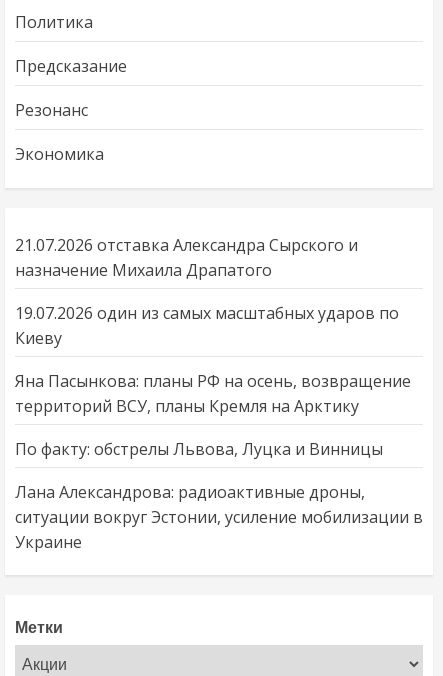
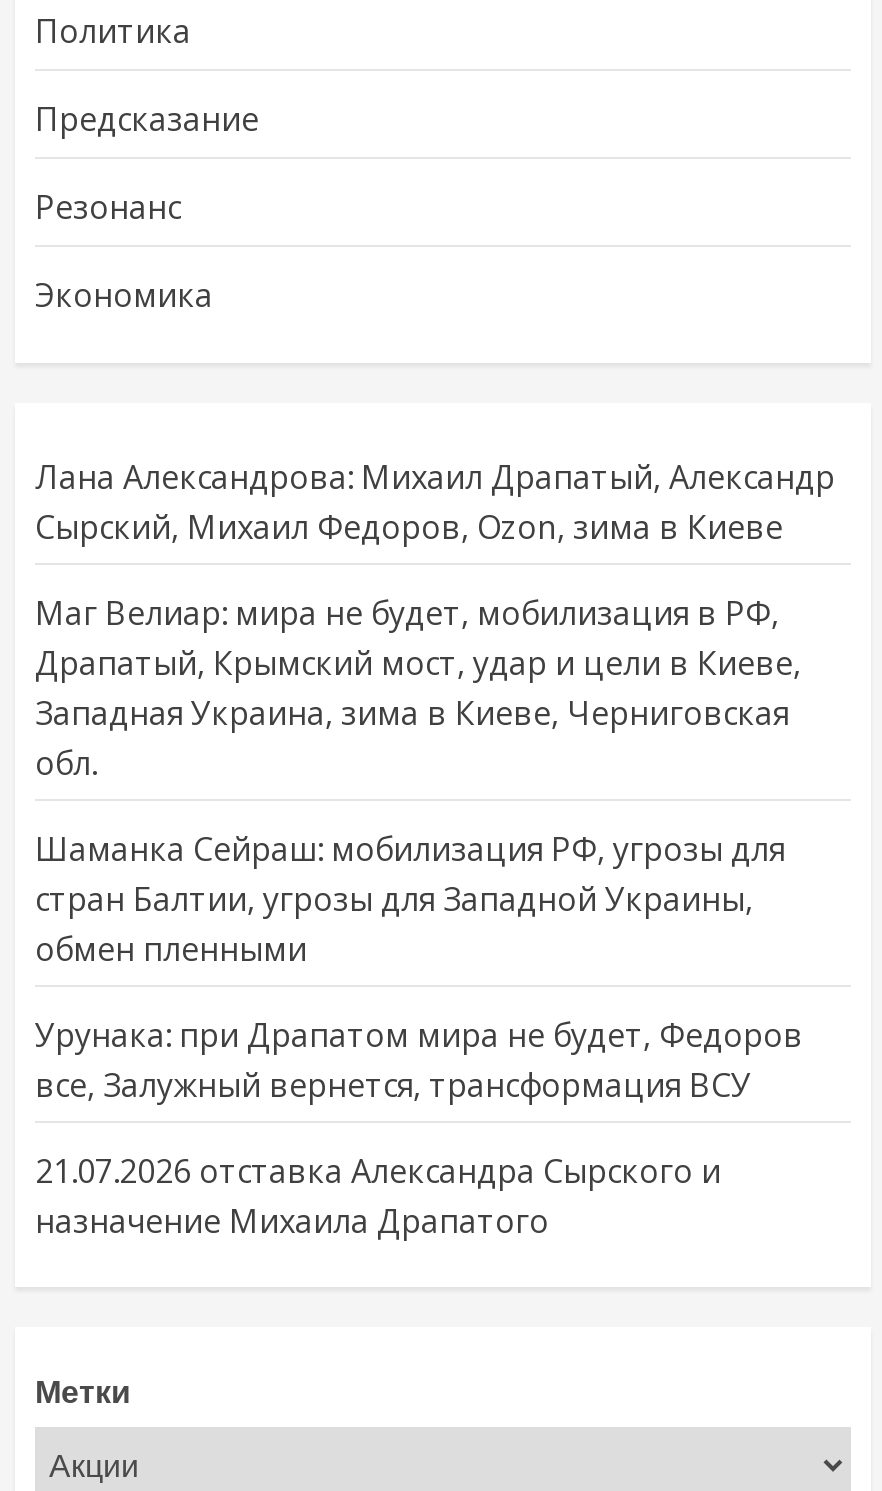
+ Лана Александрова: Михаил Драпатый, Александр
+ Сырский, Михаил Федоров, Ozon, зима в Киеве
+ Маг Велиар: мира не будет, мобилизация в РФ,
+ Драпатый, Крымский мост, удар и цели в Киеве,
+ Западная Украина, зима в Киеве, Черниговская
+ обл.
+ Шаманка Сейраш: мобилизация РФ, угрозы для
+ стран Балтии, угрозы для Западной Украины,
+ обмен пленными
+ Урунака: при Драпатом мира не будет, Федоров
+ все, Залужный вернется, трансформация ВСУ

moved down: 21.07.2026 отставка Александра Сырского и | назначение Михаила Драпатого

- 19.07.2026 один из самых масштабных ударов по
- Киеву
- Яна Пасынкова: планы РФ на осень, возвращение
- территорий ВСУ, планы Кремля на Арктику
- По факту: обстрелы Львова, Луцка и Винницы
- Лана Александрова: радиоактивные дроны,
- ситуации вокруг Эстонии, усиление мобилизации в
- Украине
